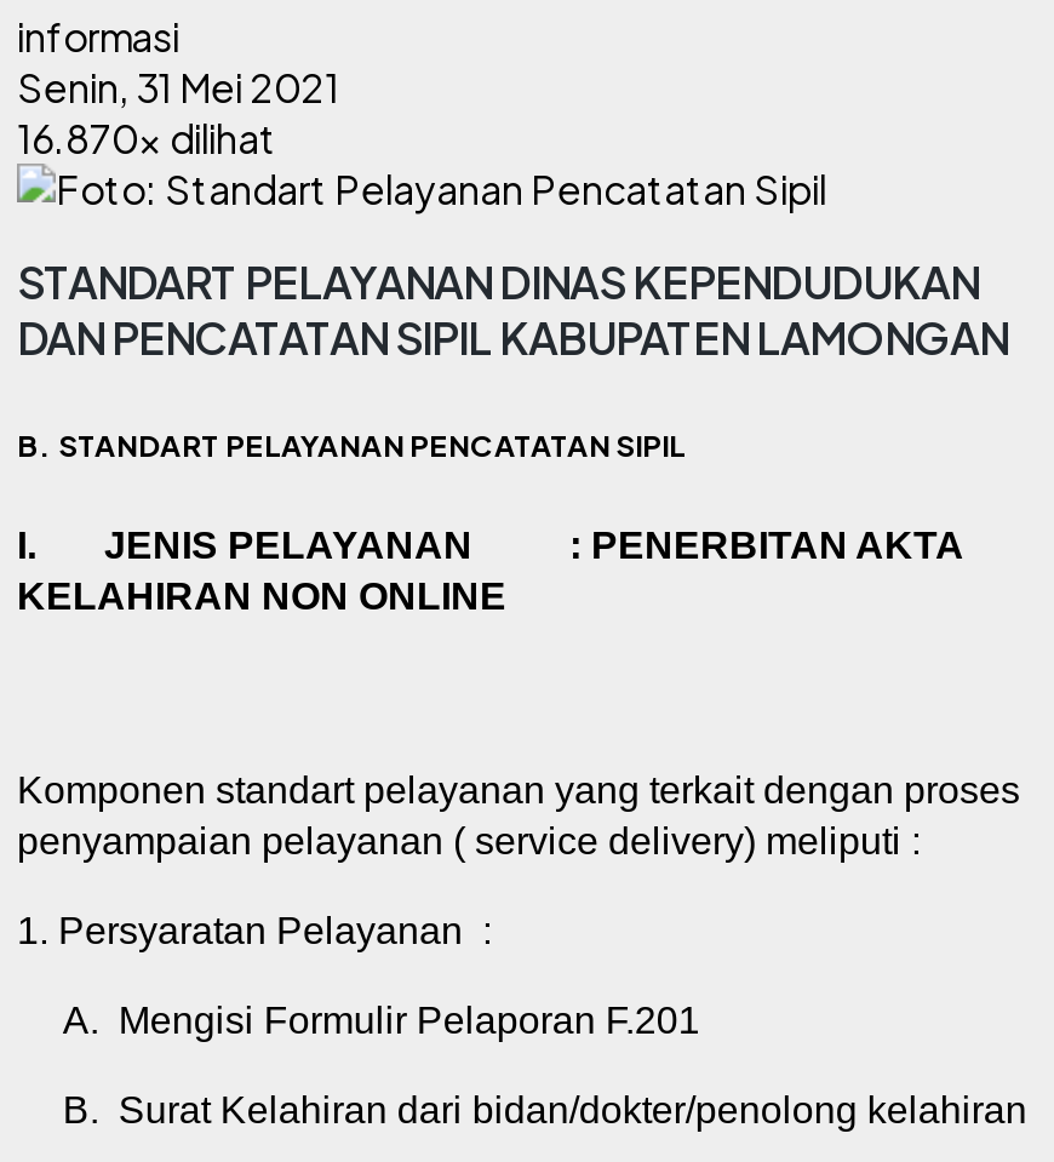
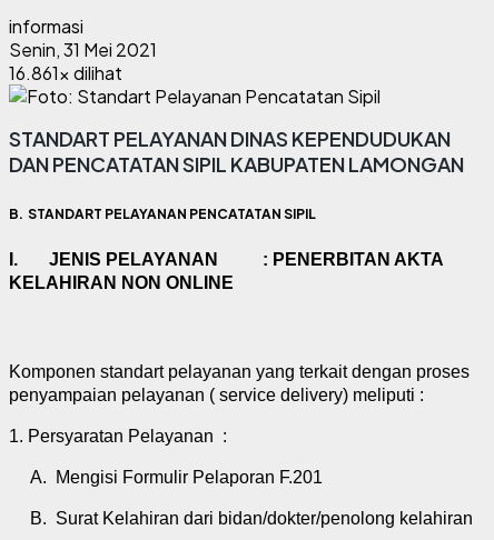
- 16.870x dilihat
+ 16.861x dilihat
